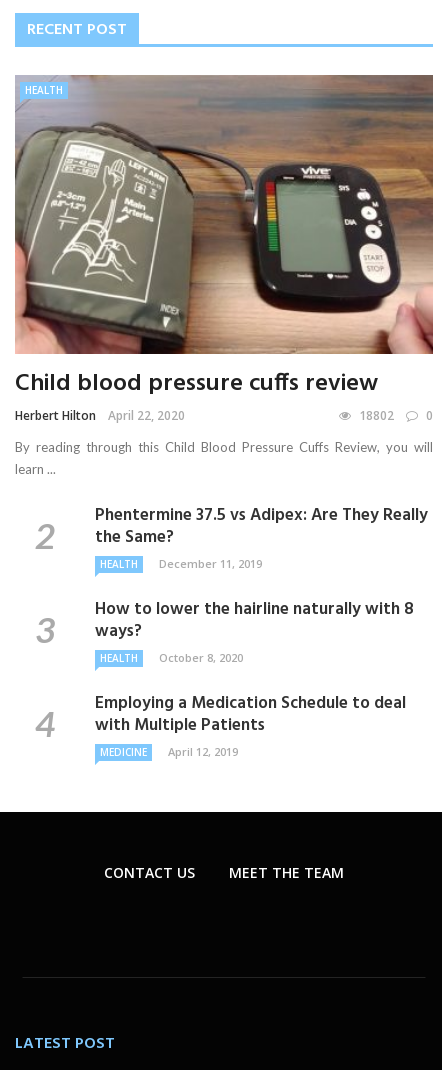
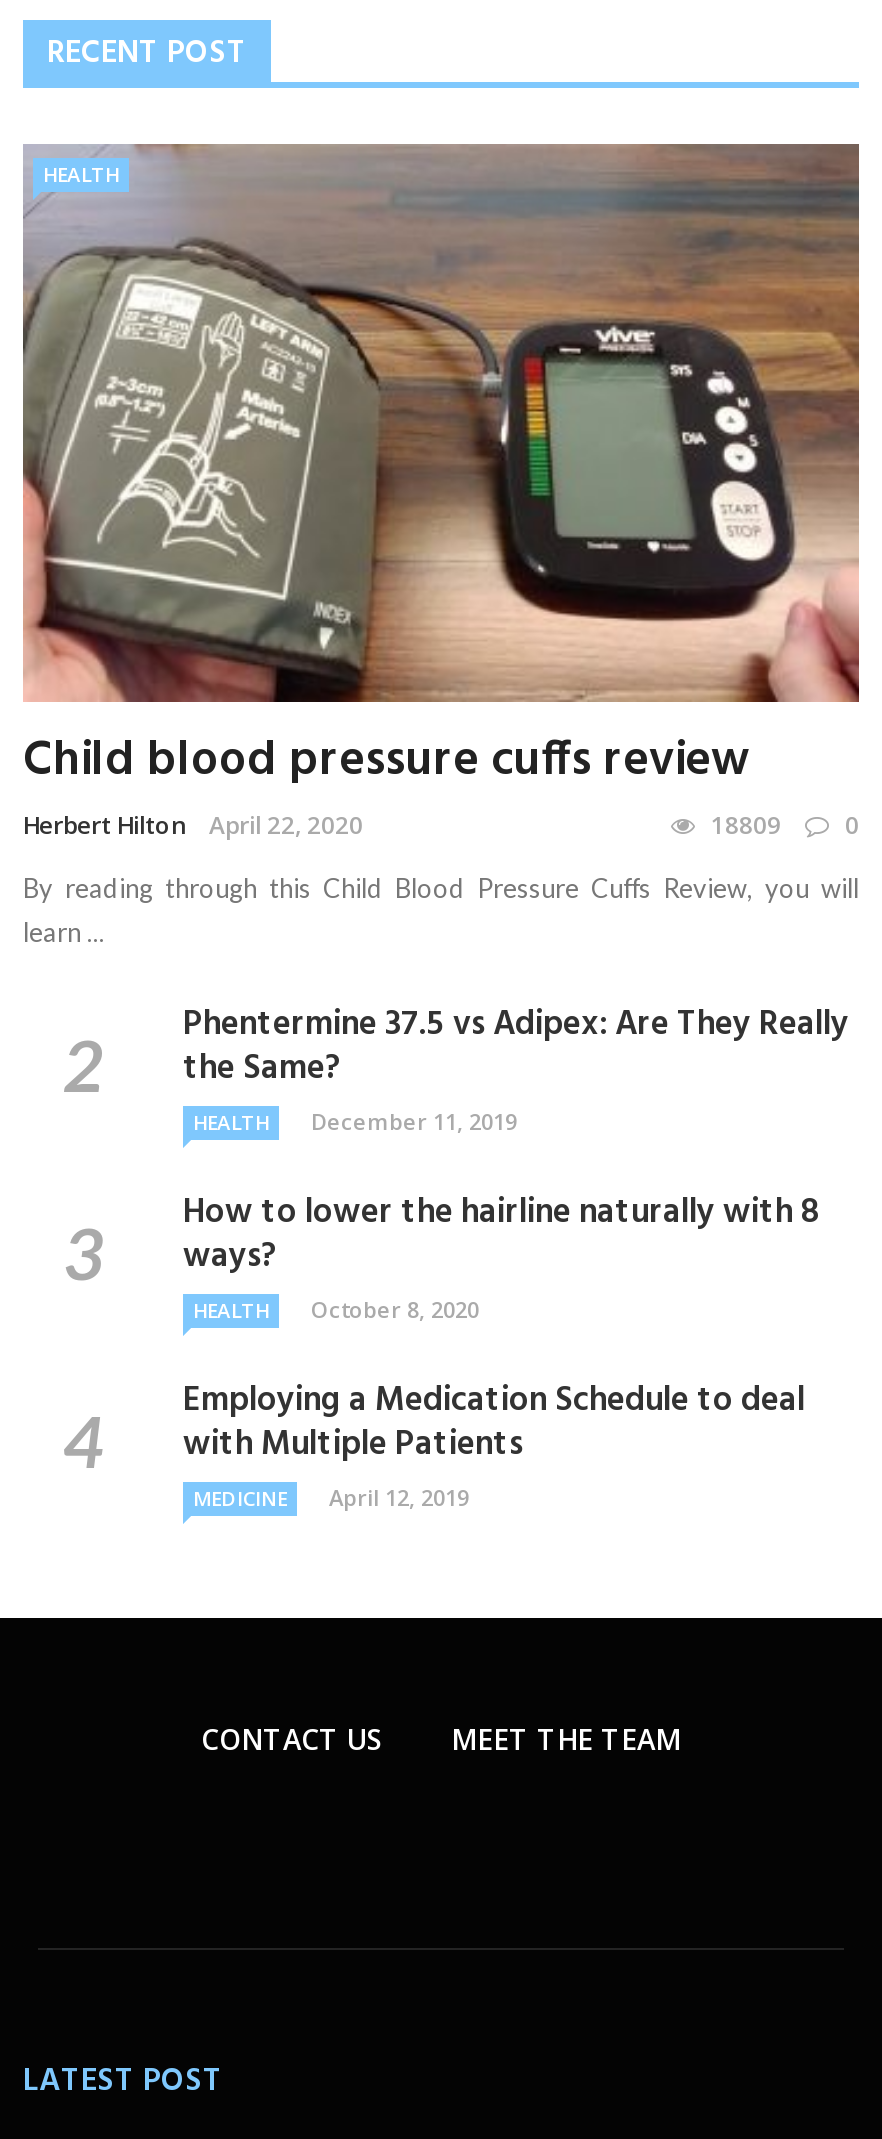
- 18802 0
+ 18809 0
